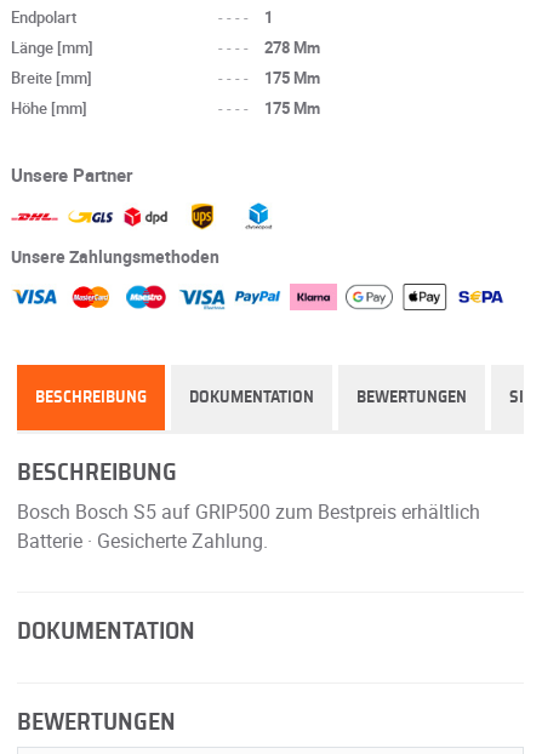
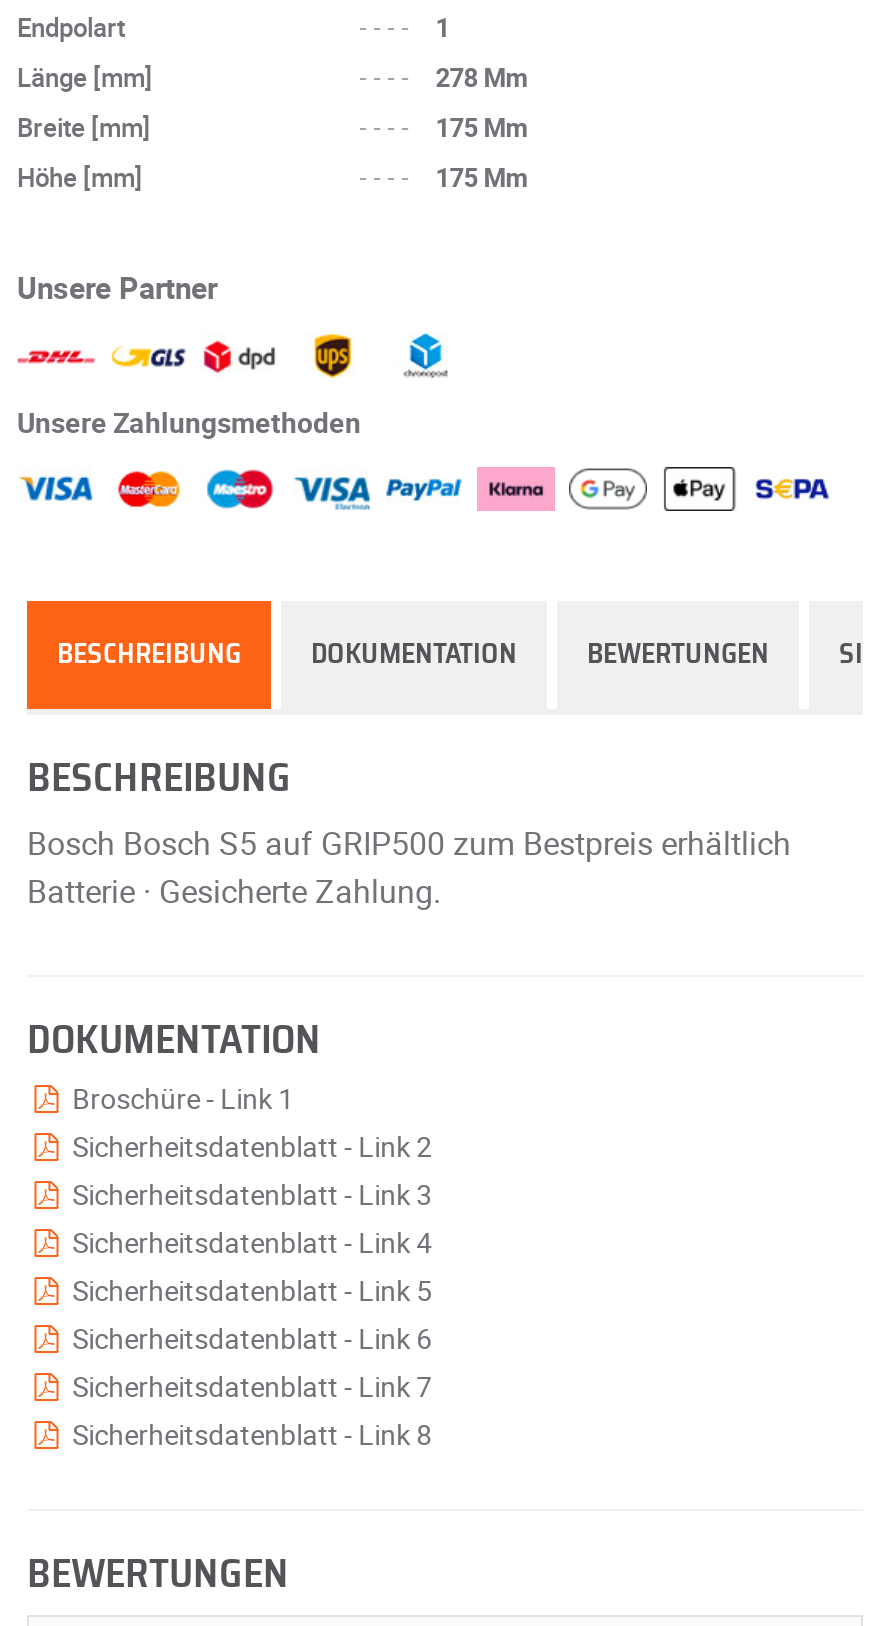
+ Broschüre - Link 1
+ Sicherheitsdatenblatt - Link 2
+ Sicherheitsdatenblatt - Link 3
+ Sicherheitsdatenblatt - Link 4
+ Sicherheitsdatenblatt - Link 5
+ Sicherheitsdatenblatt - Link 6
+ Sicherheitsdatenblatt - Link 7
+ Sicherheitsdatenblatt - Link 8
